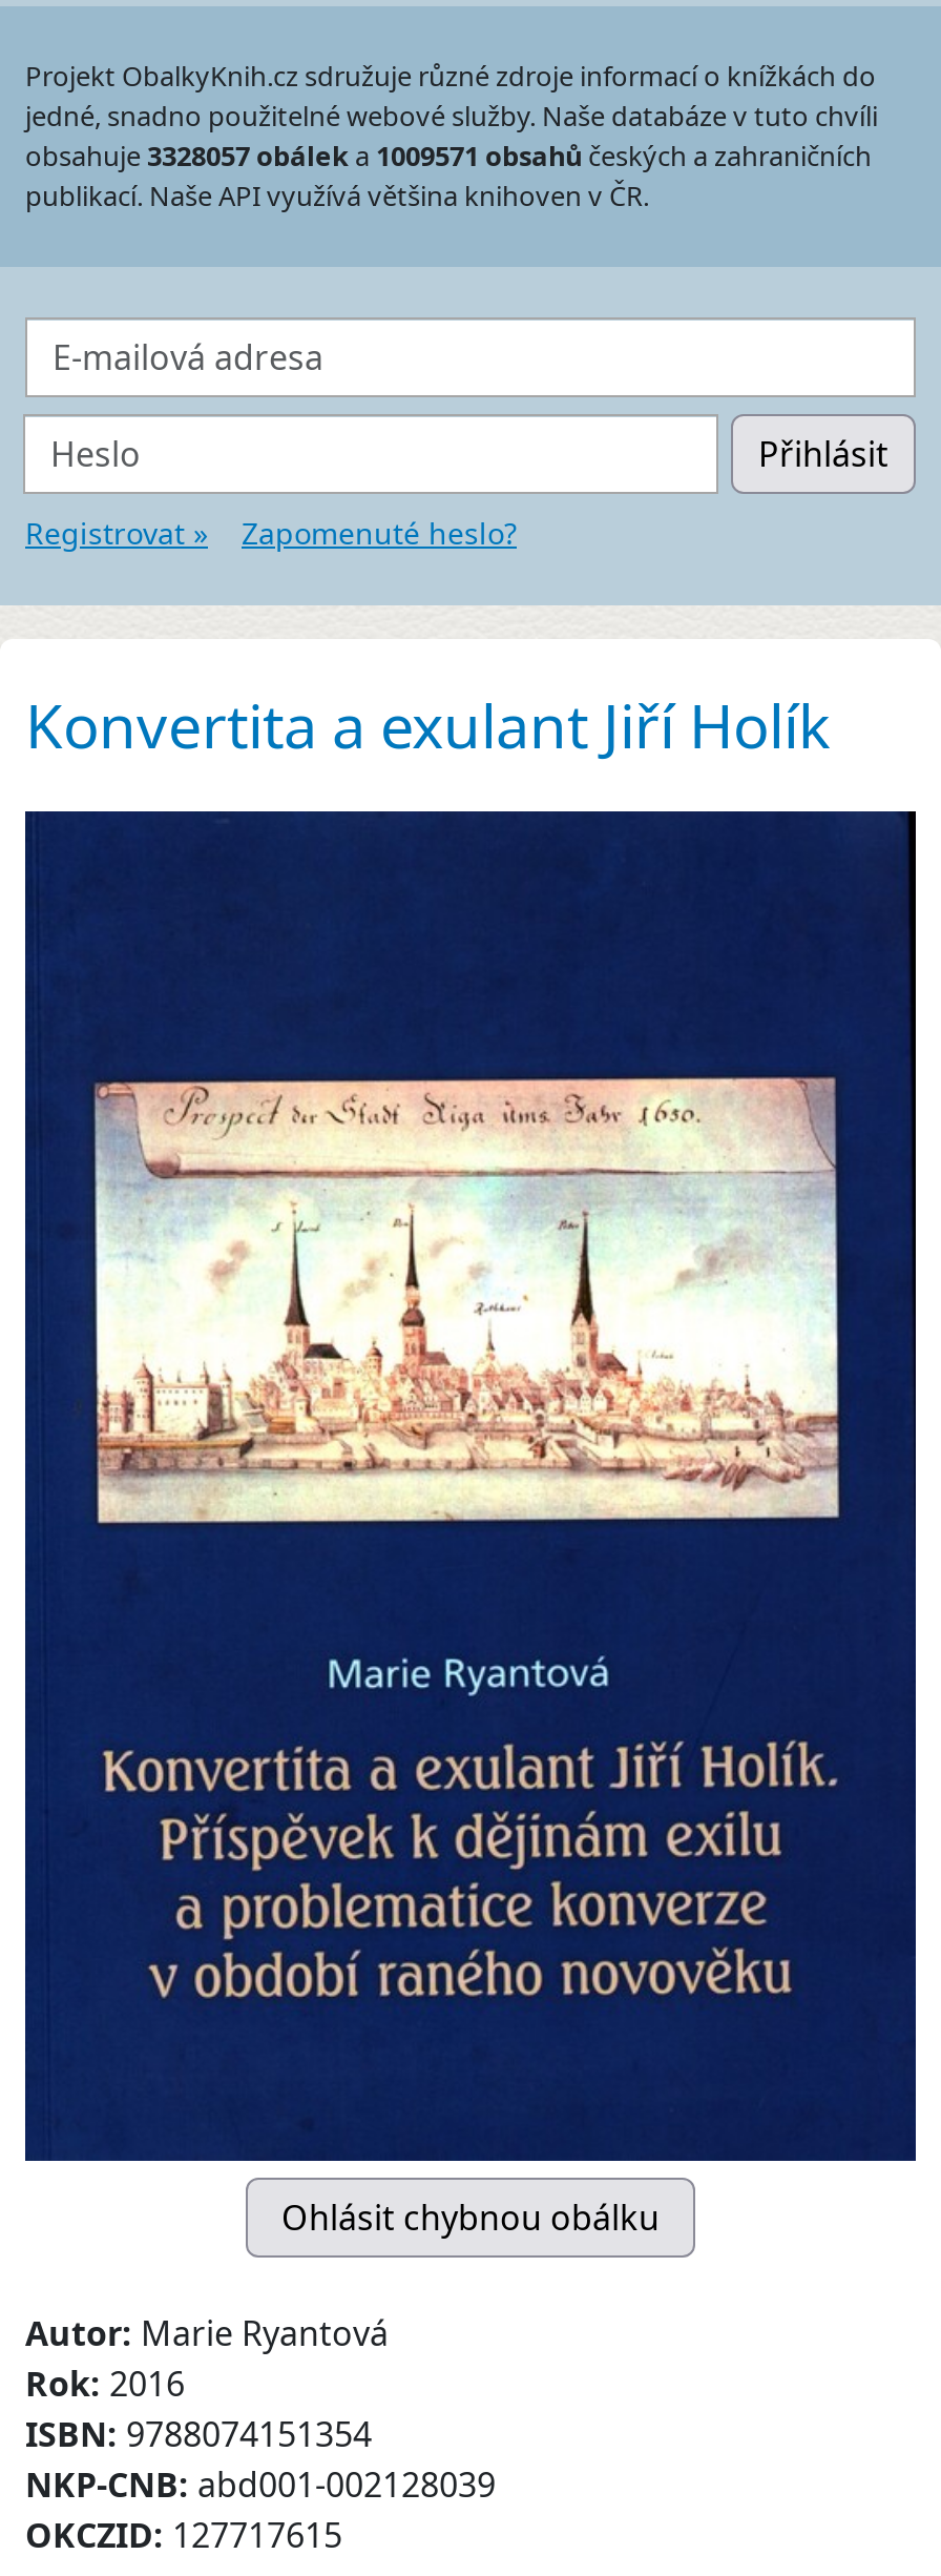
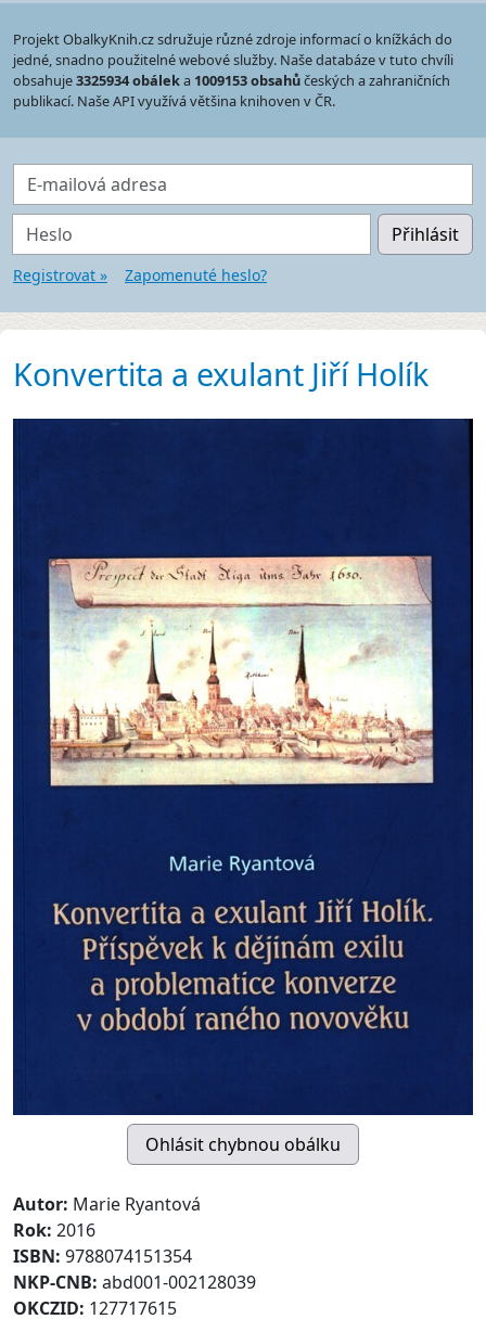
- obsahuje 3328057 obálek a 1009571 obsahů českých a zahraničních
+ obsahuje 3325934 obálek a 1009153 obsahů českých a zahraničních
